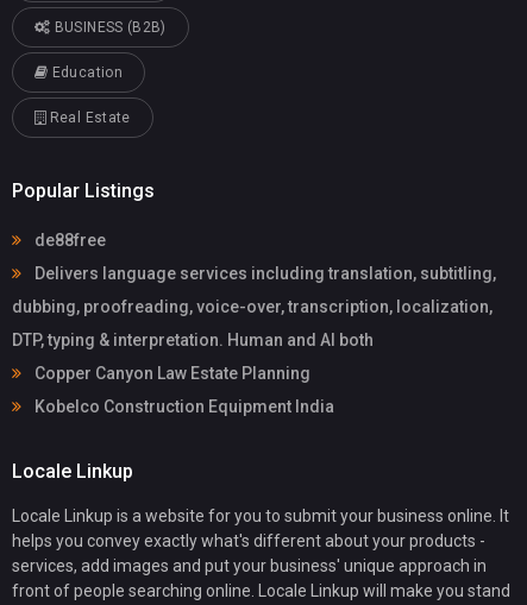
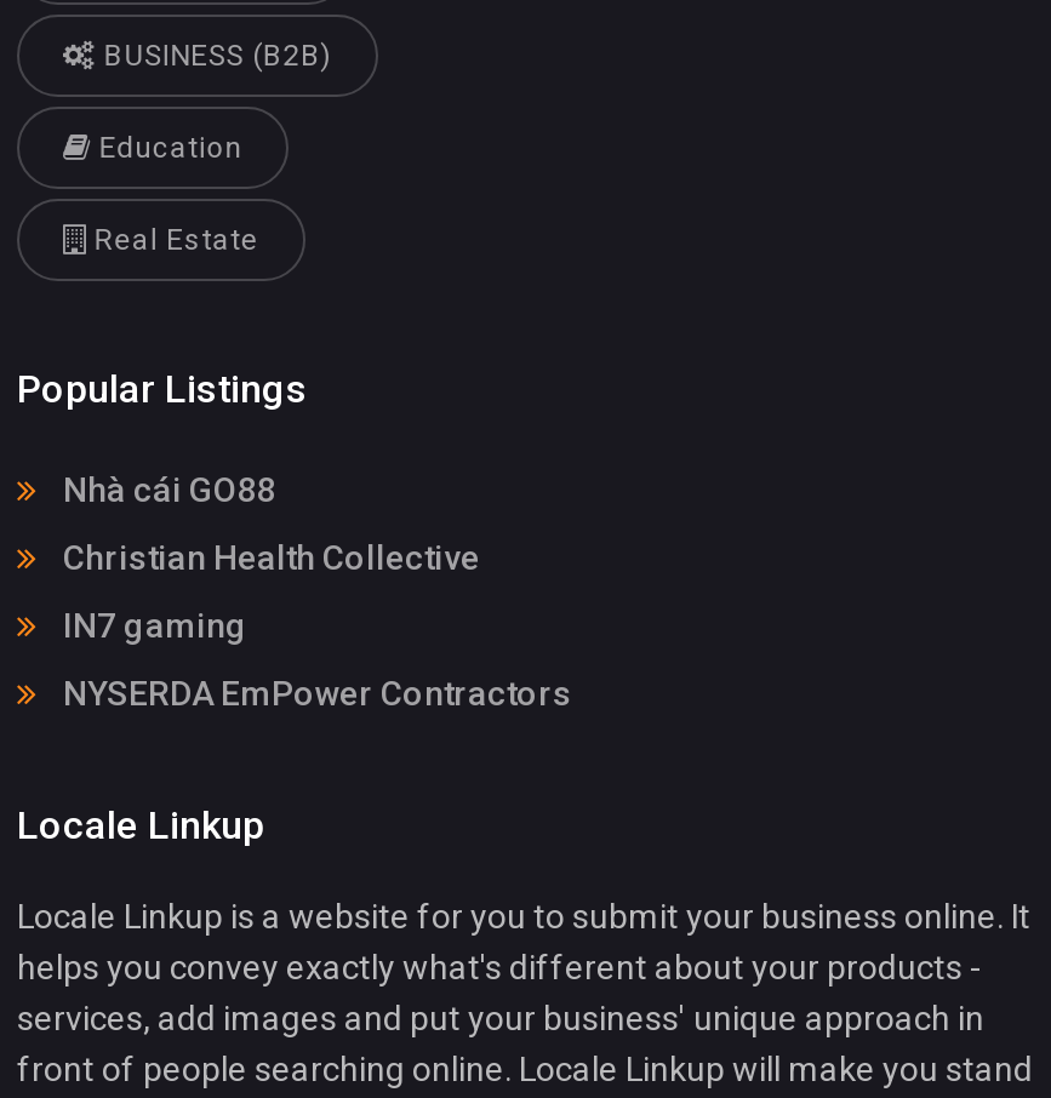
- de88free
- Delivers language services including translation, subtitling,
- dubbing, proofreading, voice-over, transcription, localization,
- DTP, typing & interpretation. Human and AI both
- Copper Canyon Law Estate Planning
- Kobelco Construction Equipment India
+ Nhà cái GO88
+ Christian Health Collective
+ IN7 gaming
+ NYSERDA EmPower Contractors
